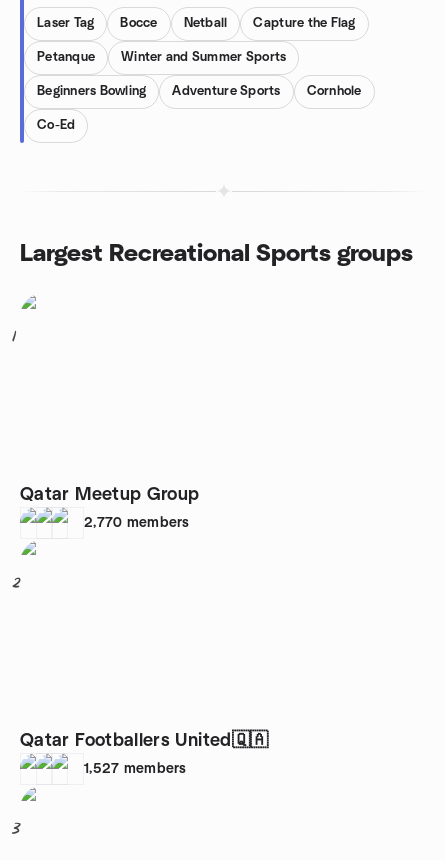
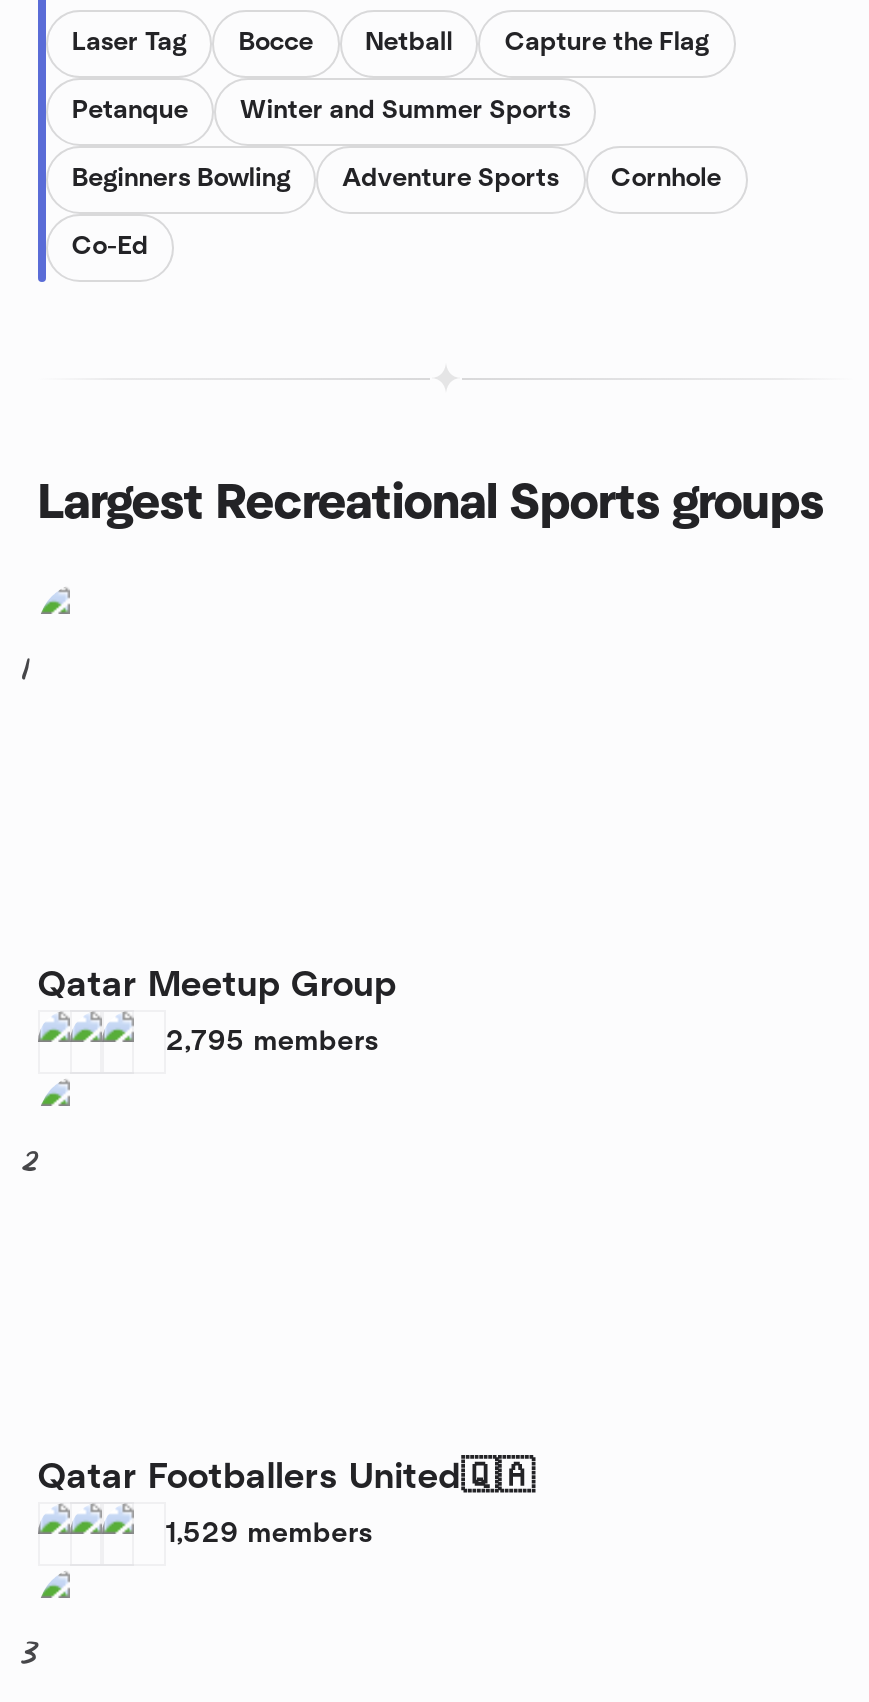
- 2,770 members
+ 2,795 members

- 1,527 members
+ 1,529 members
